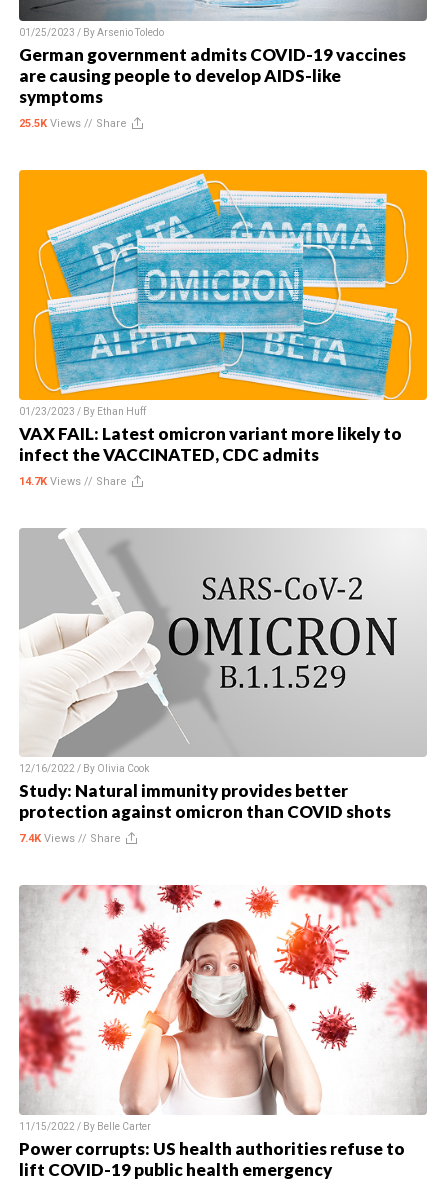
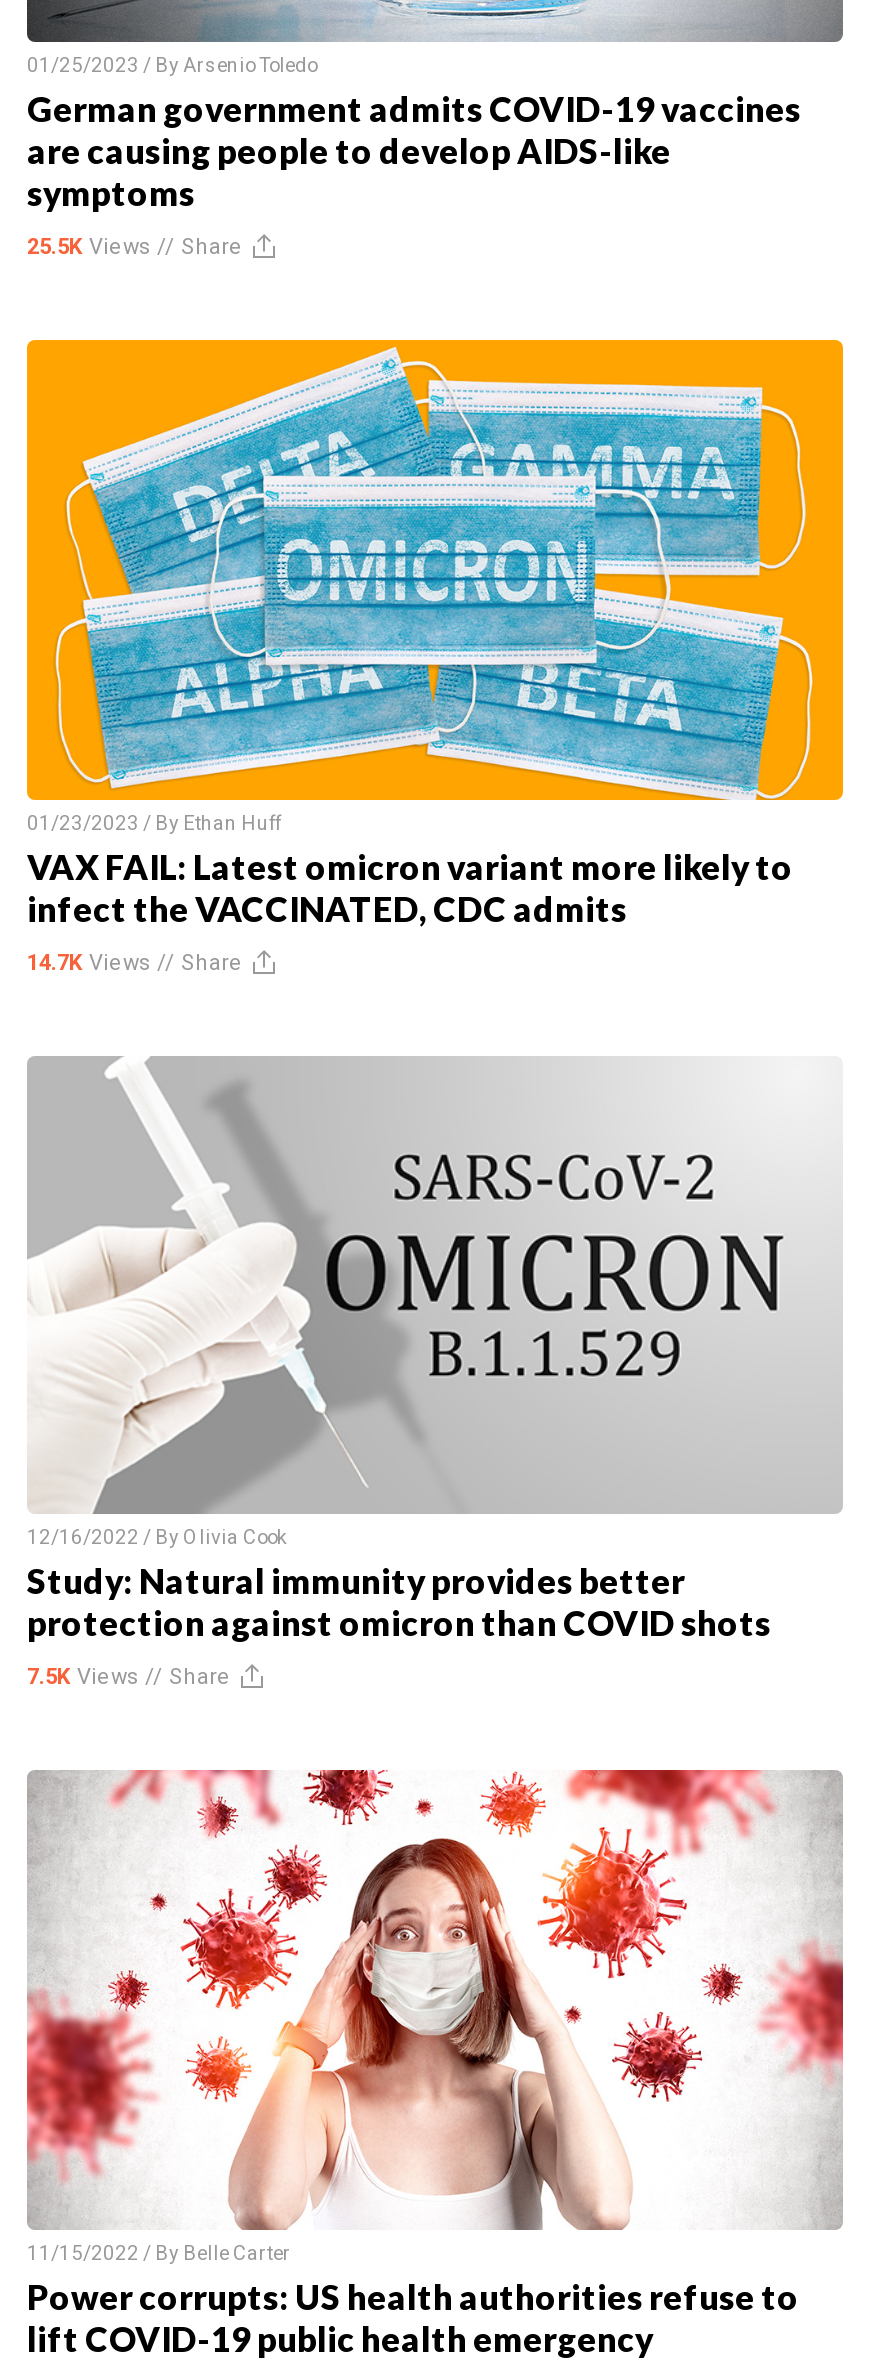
- 7.4K Views // Share
+ 7.5K Views // Share
